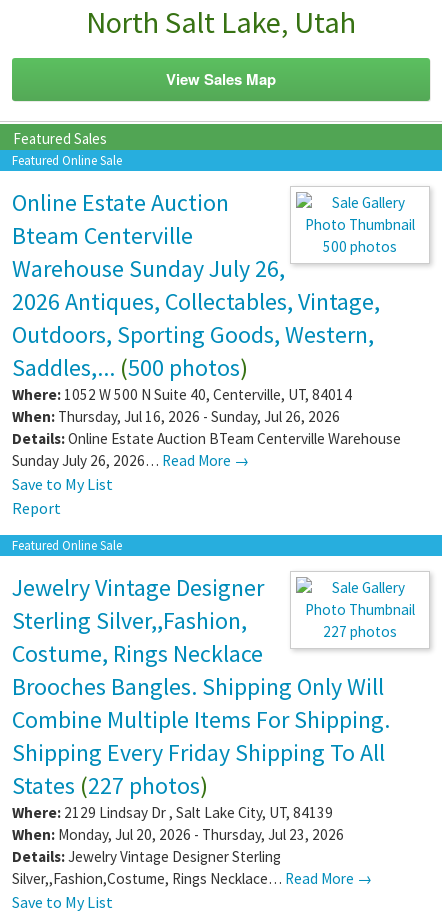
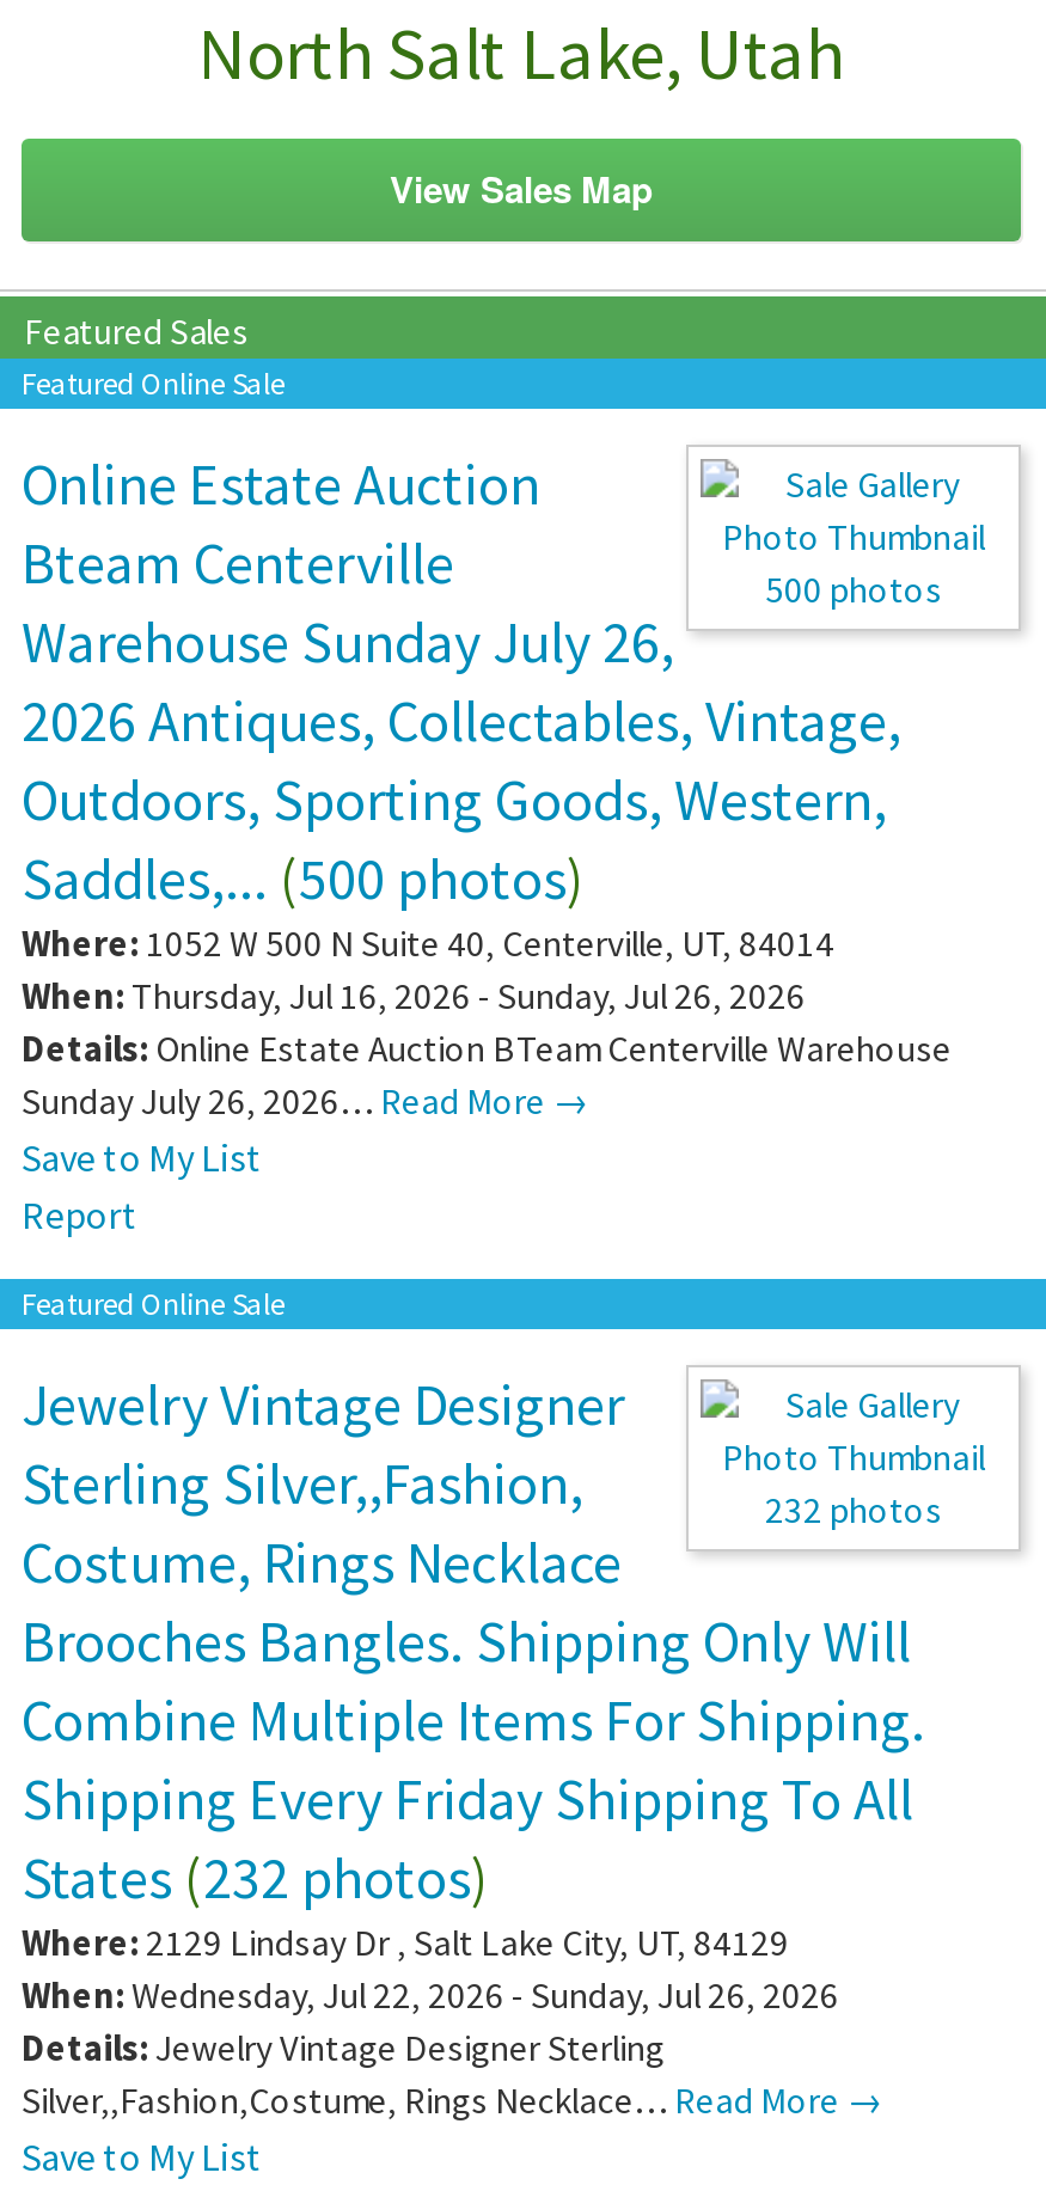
- 227 photos
+ 232 photos

- States (227 photos)
+ States (232 photos)

- Where: 2129 Lindsay Dr, Salt Lake City, UT, 84139
+ Where: 2129 Lindsay Dr, Salt Lake City, UT, 84129

- When: Monday, Jul 20, 2026 - Thursday, Jul 23, 2026
+ When: Wednesday, Jul 22, 2026 - Sunday, Jul 26, 2026
